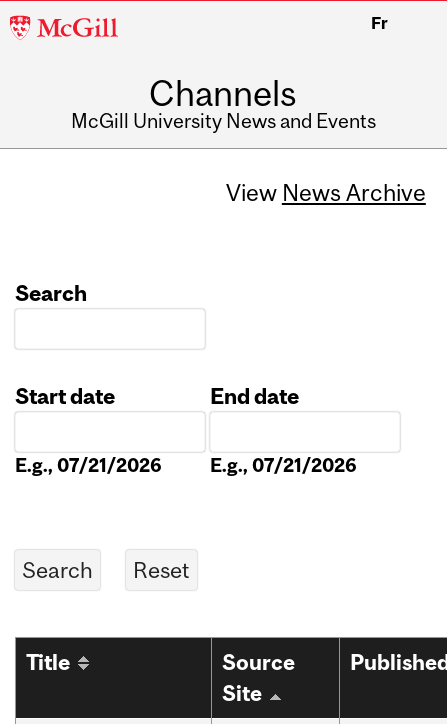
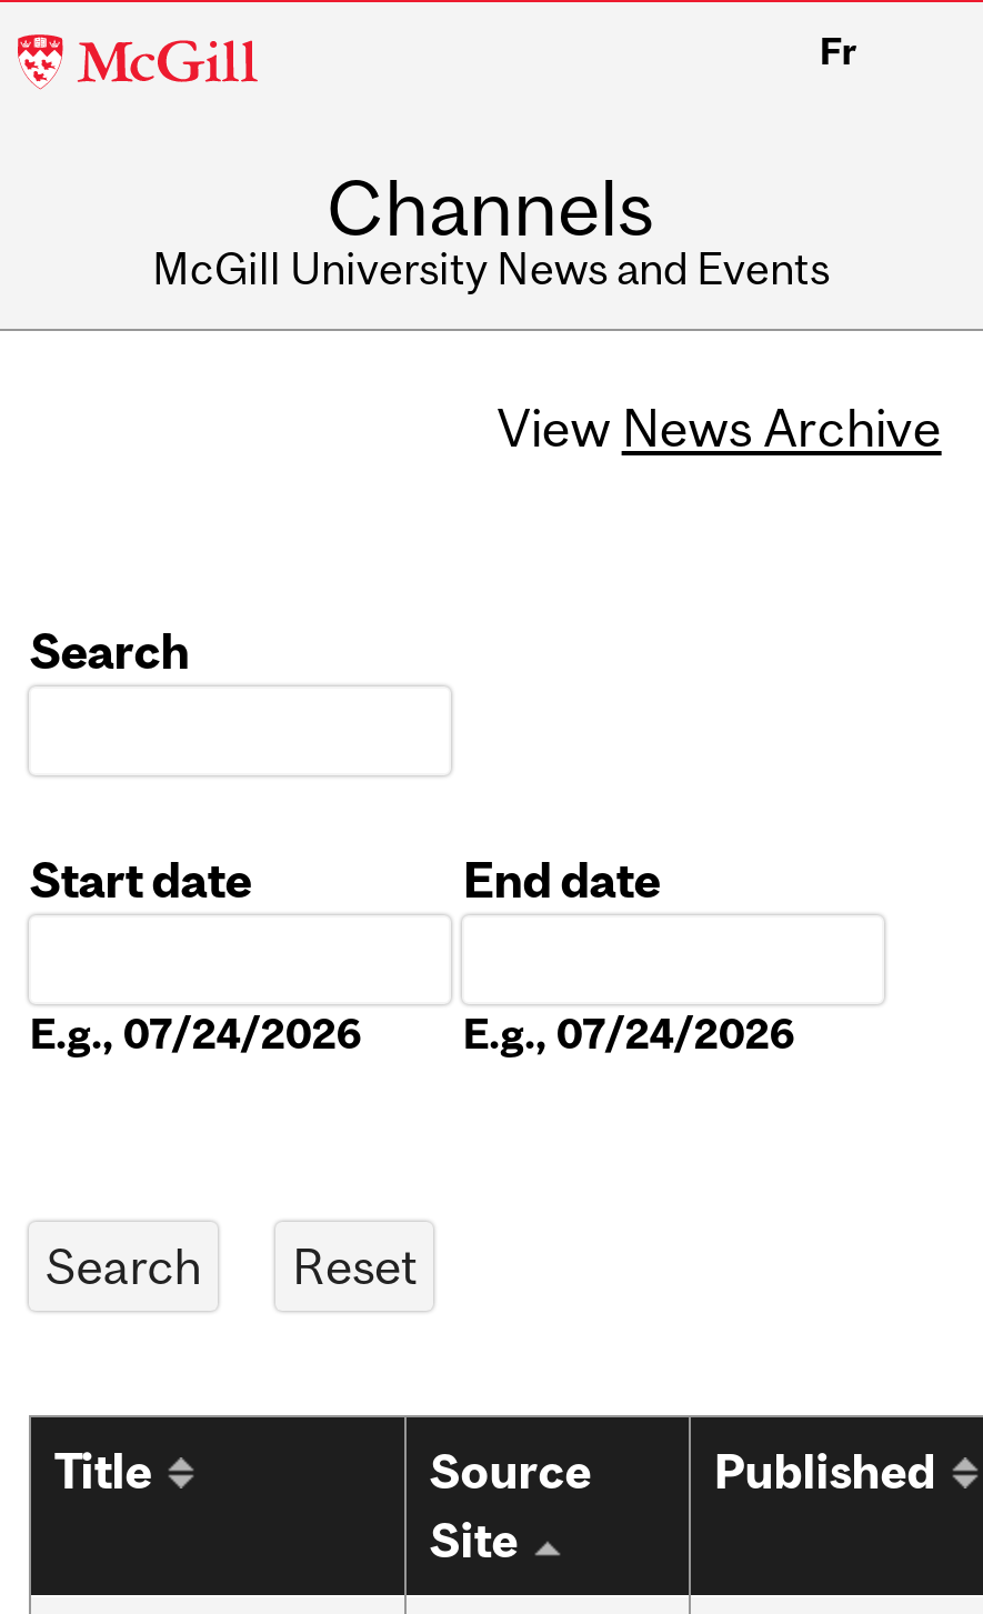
- E.g., 07/21/2026
+ E.g., 07/24/2026

- E.g., 07/21/2026
+ E.g., 07/24/2026
